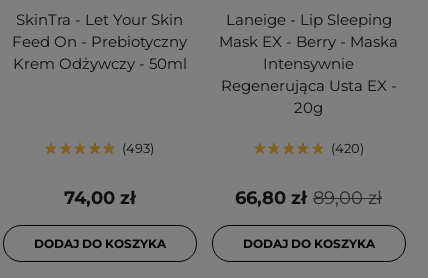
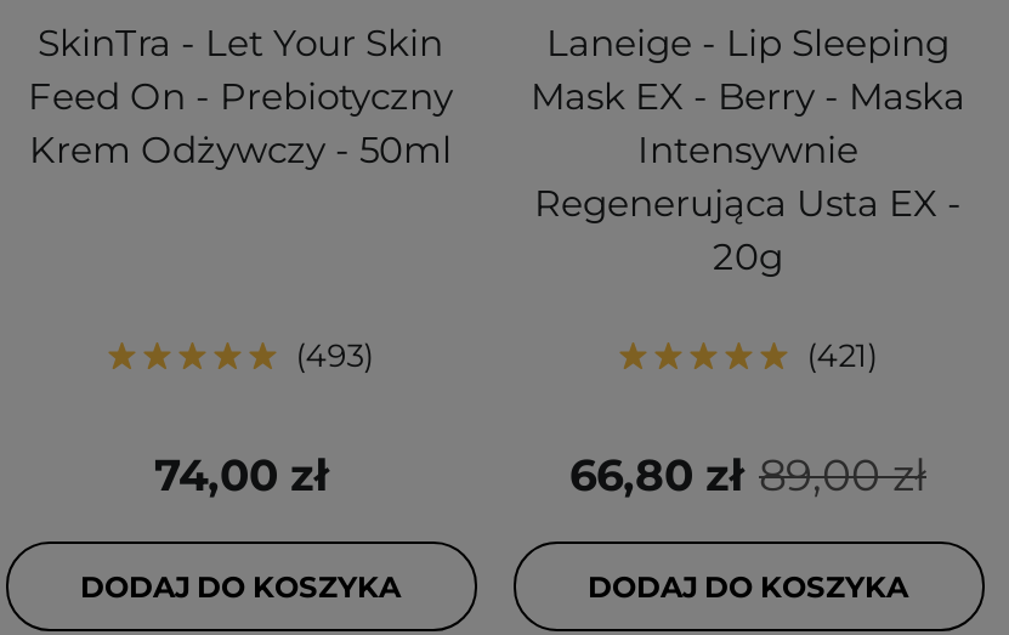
- 420
+ 421
